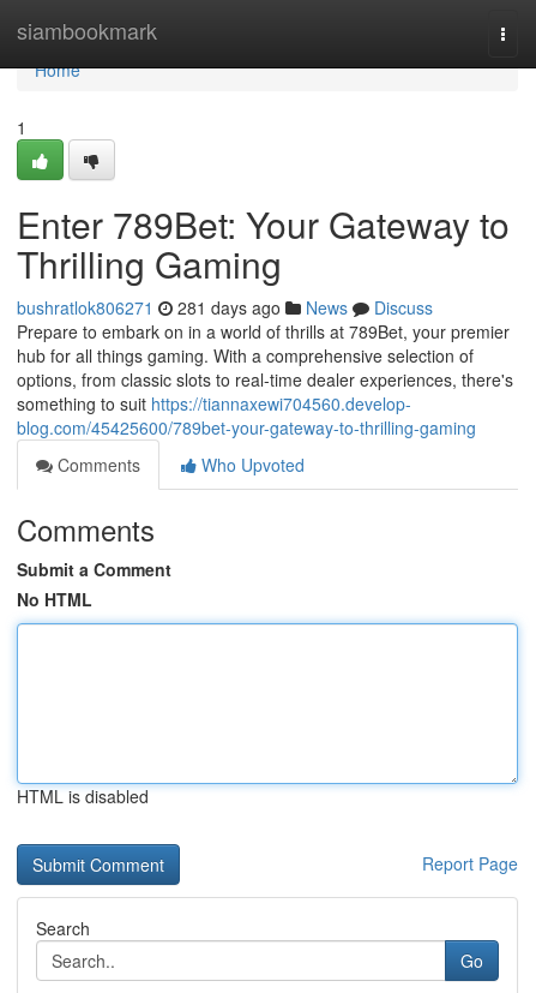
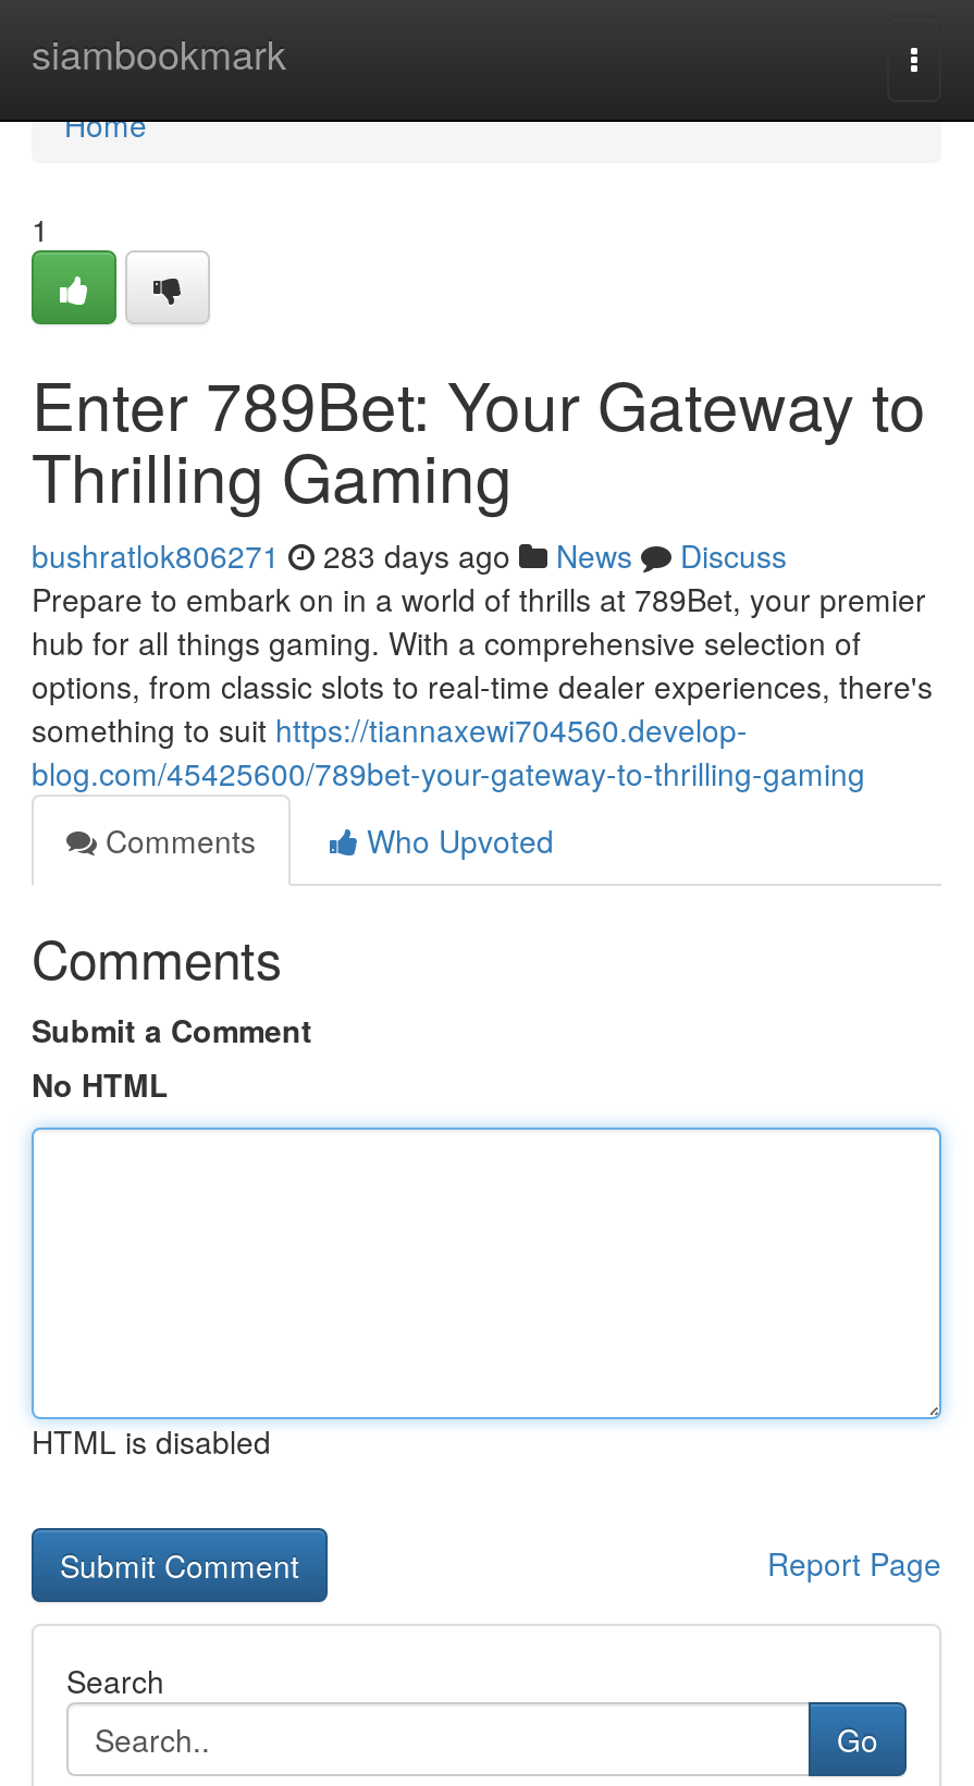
- bushratlok806271 281 days ago News Discuss
+ bushratlok806271 283 days ago News Discuss
